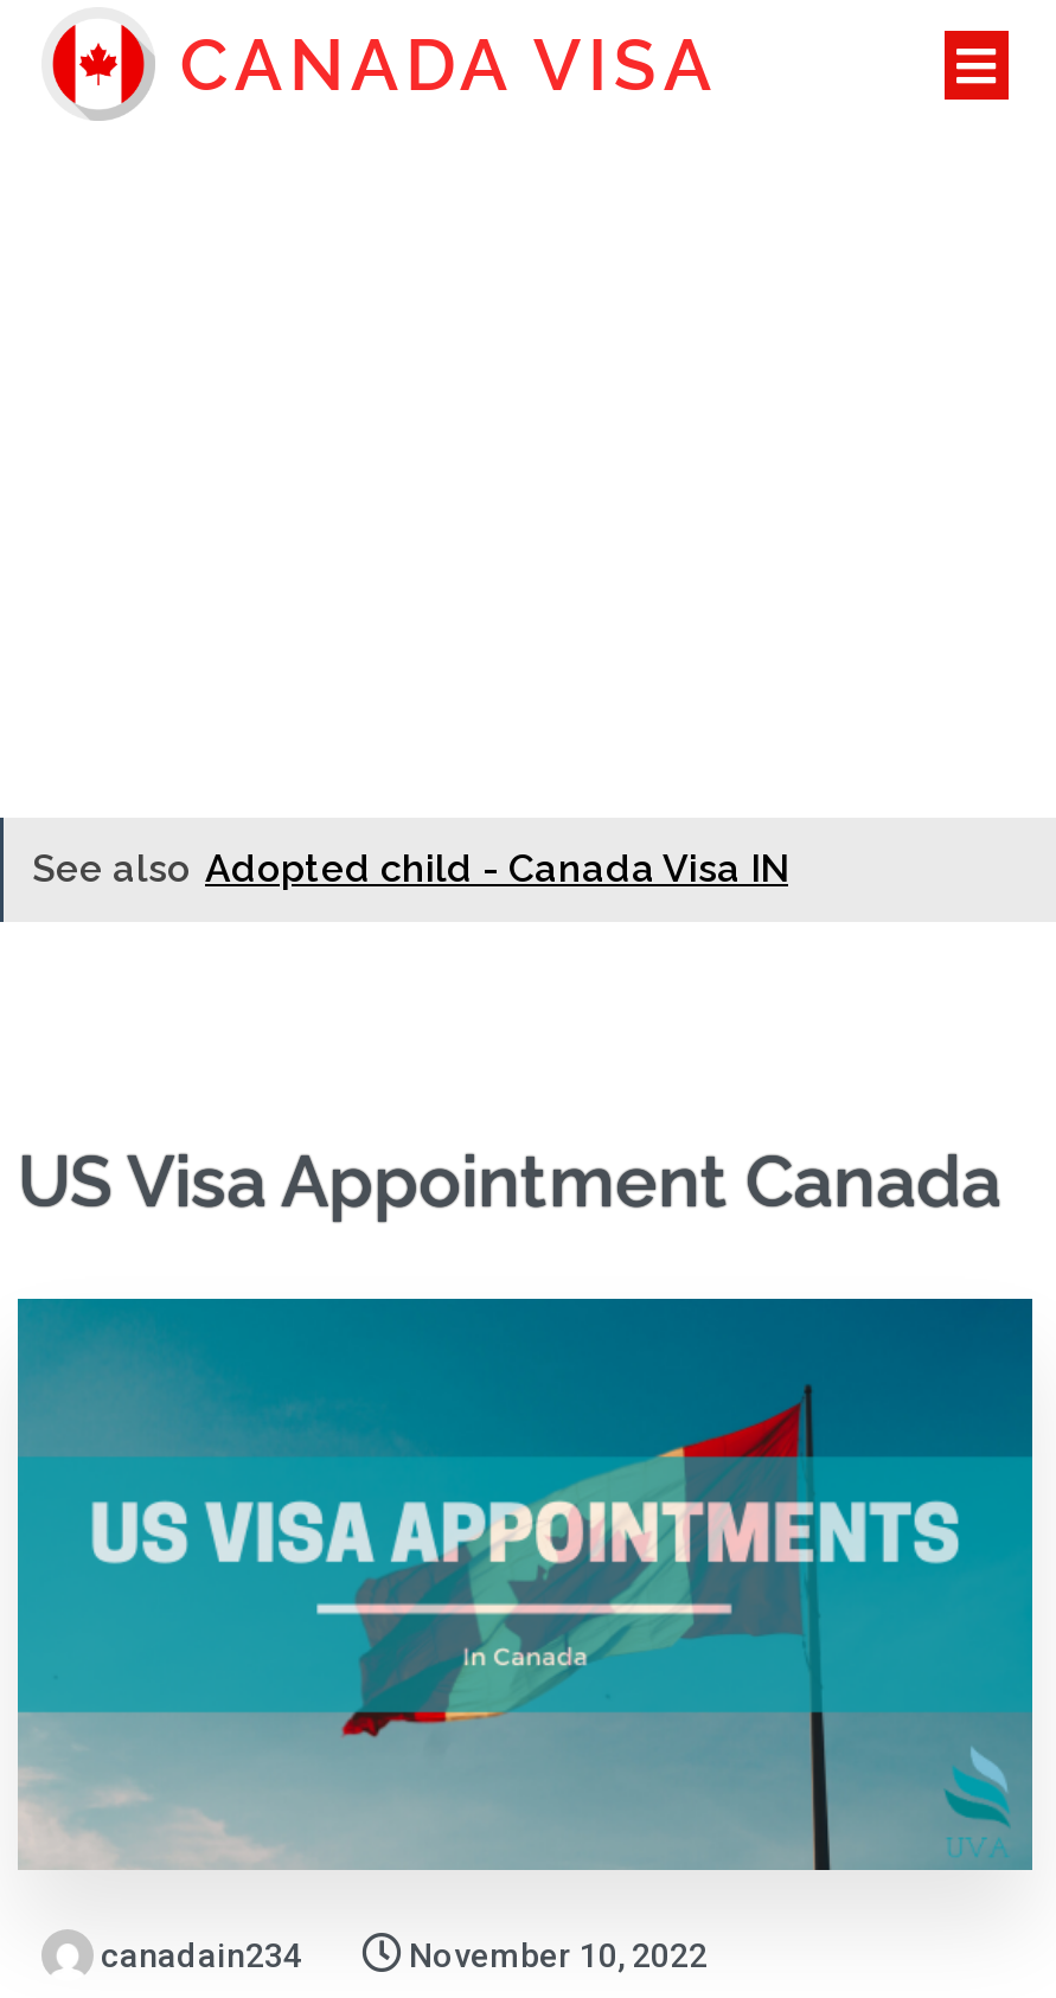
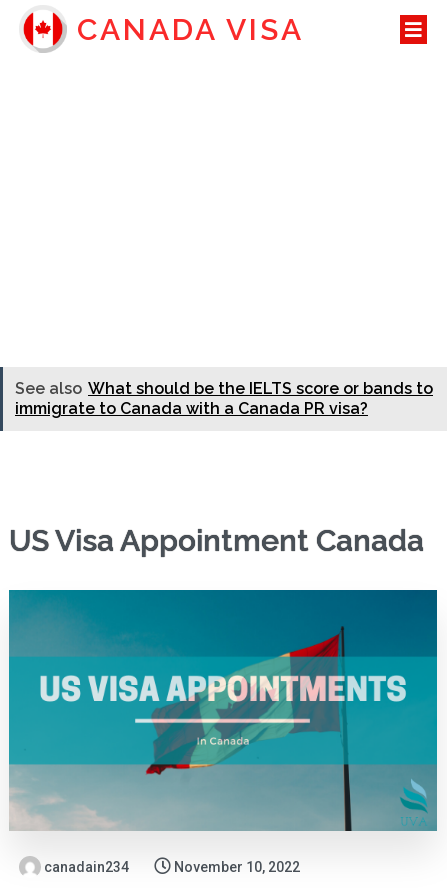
- See also Adopted child - Canada Visa IN
+ See also What should be the IELTS score or bands to
+ immigrate to Canada with a Canada PR visa?
